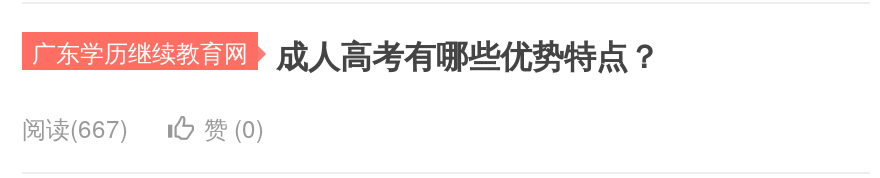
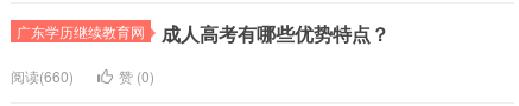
- 阅读(667)
+ 阅读(660)
